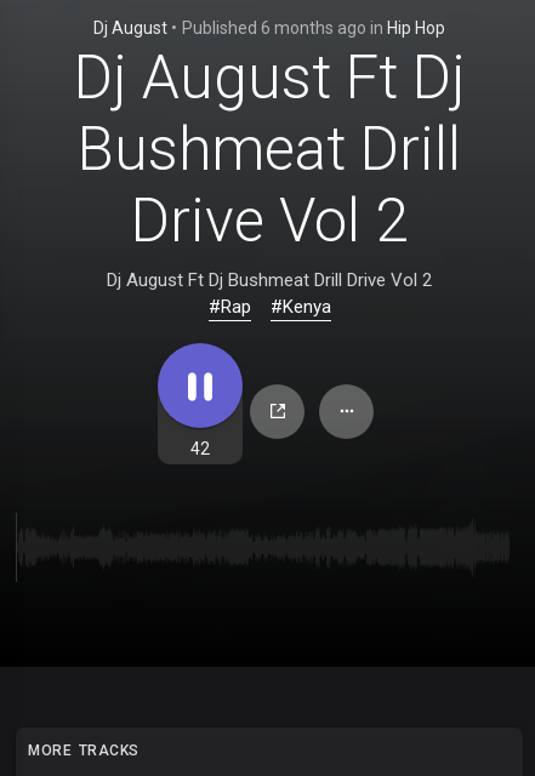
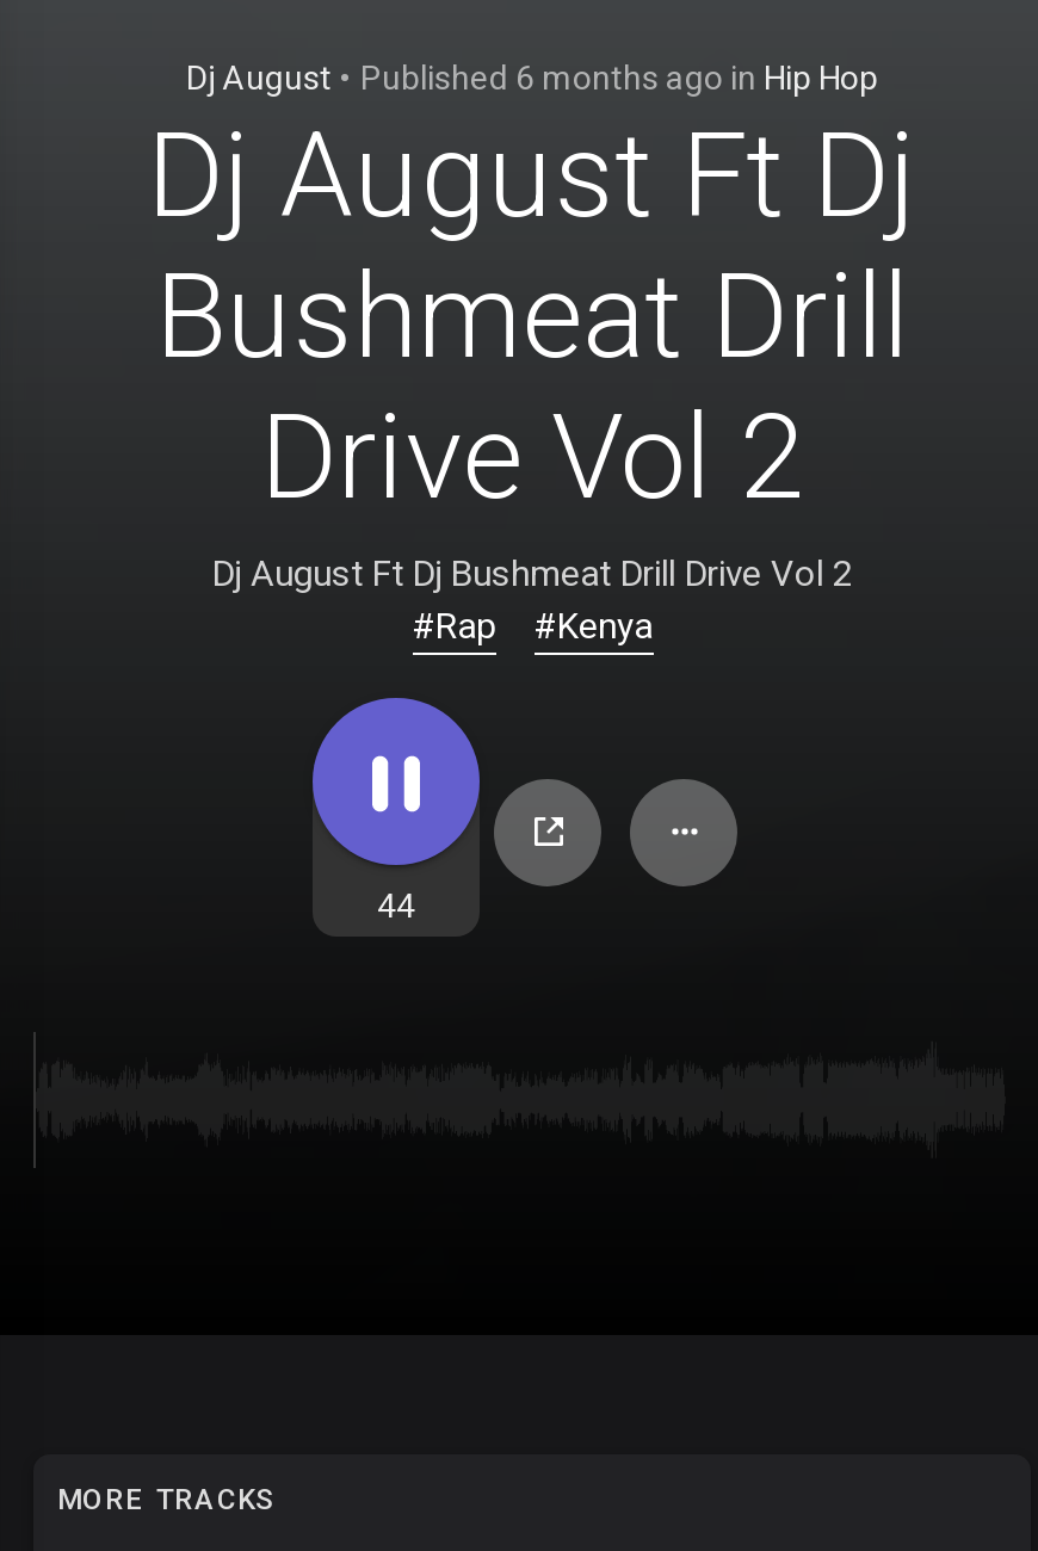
- 42
+ 44
